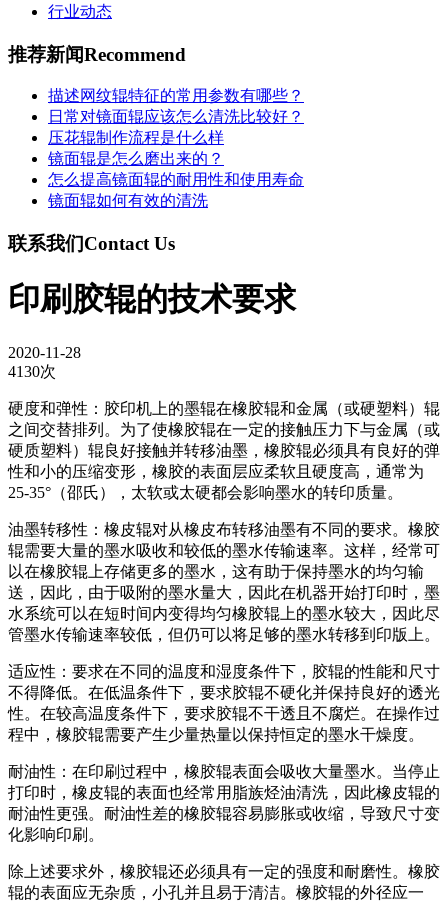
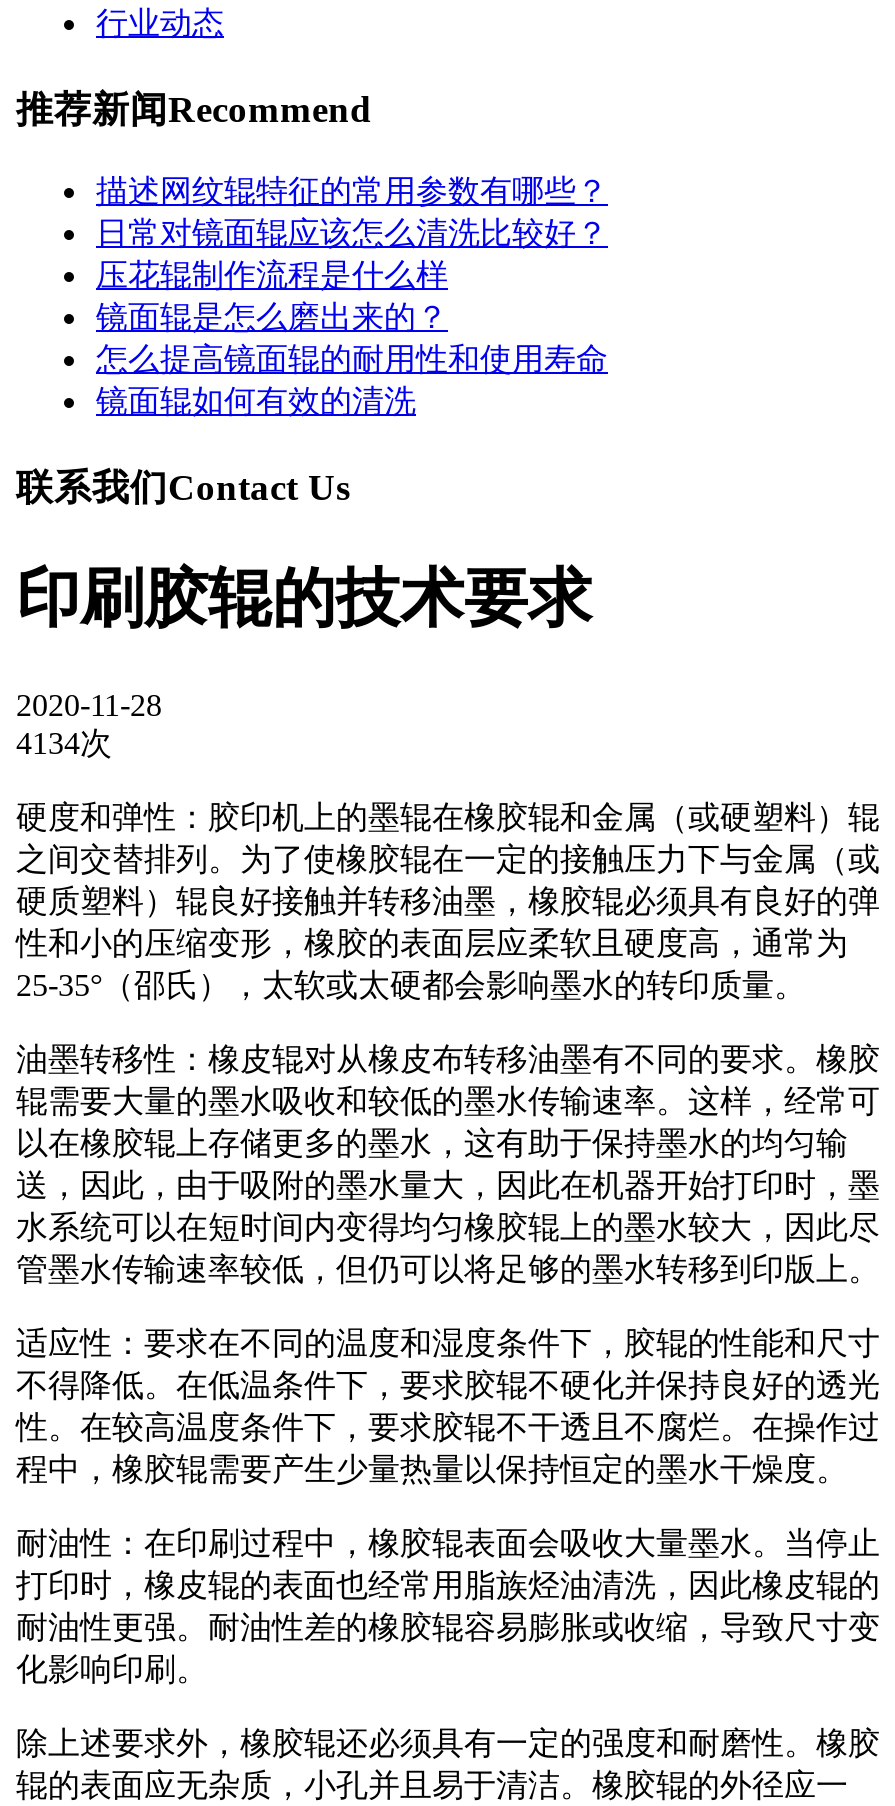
- 4130次
+ 4134次
